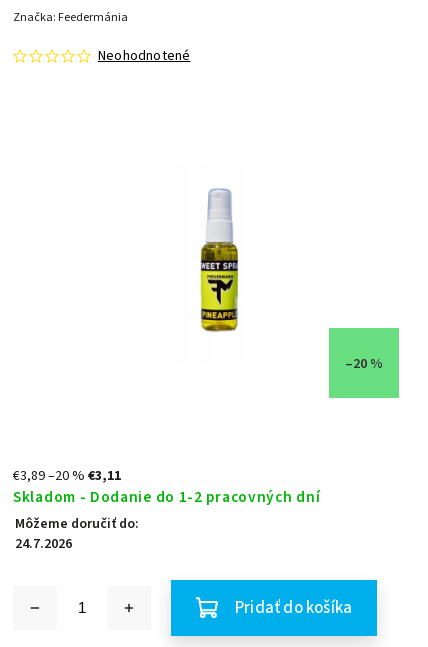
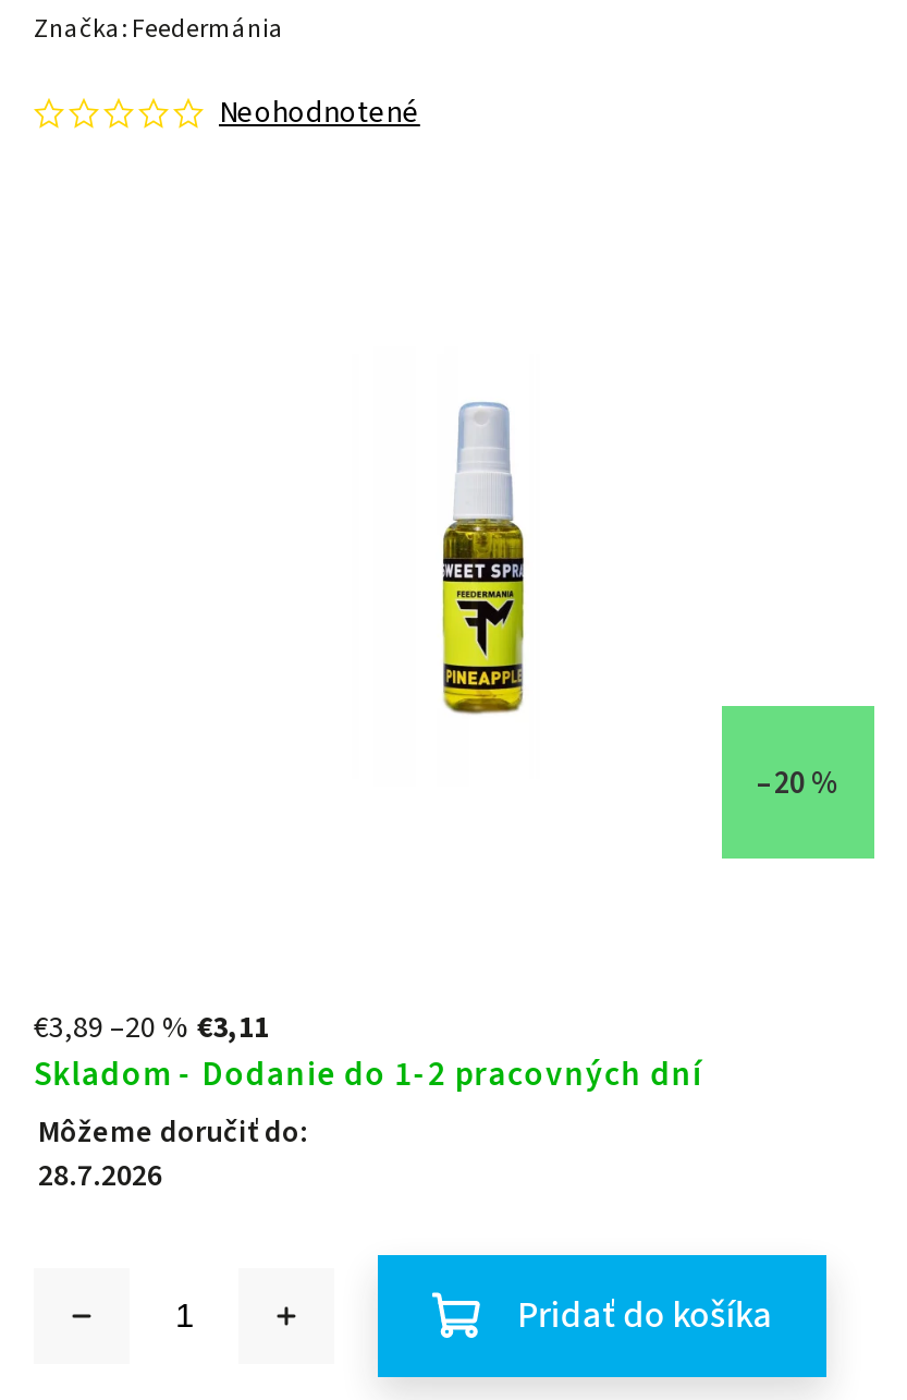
- 24.7.2026
+ 28.7.2026
